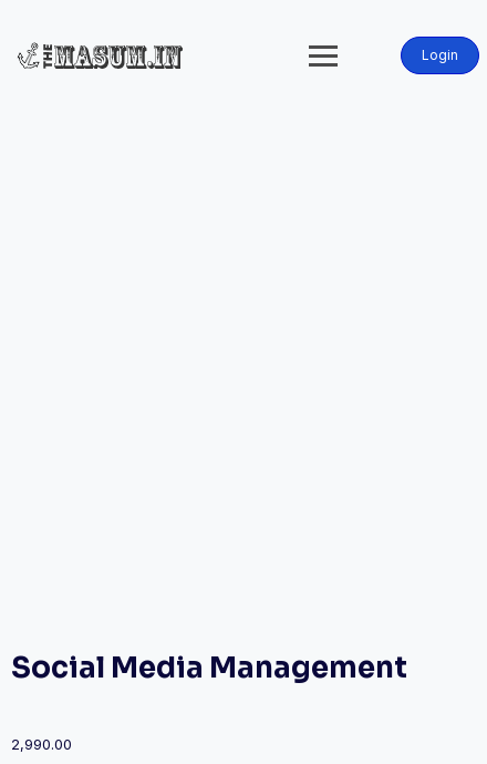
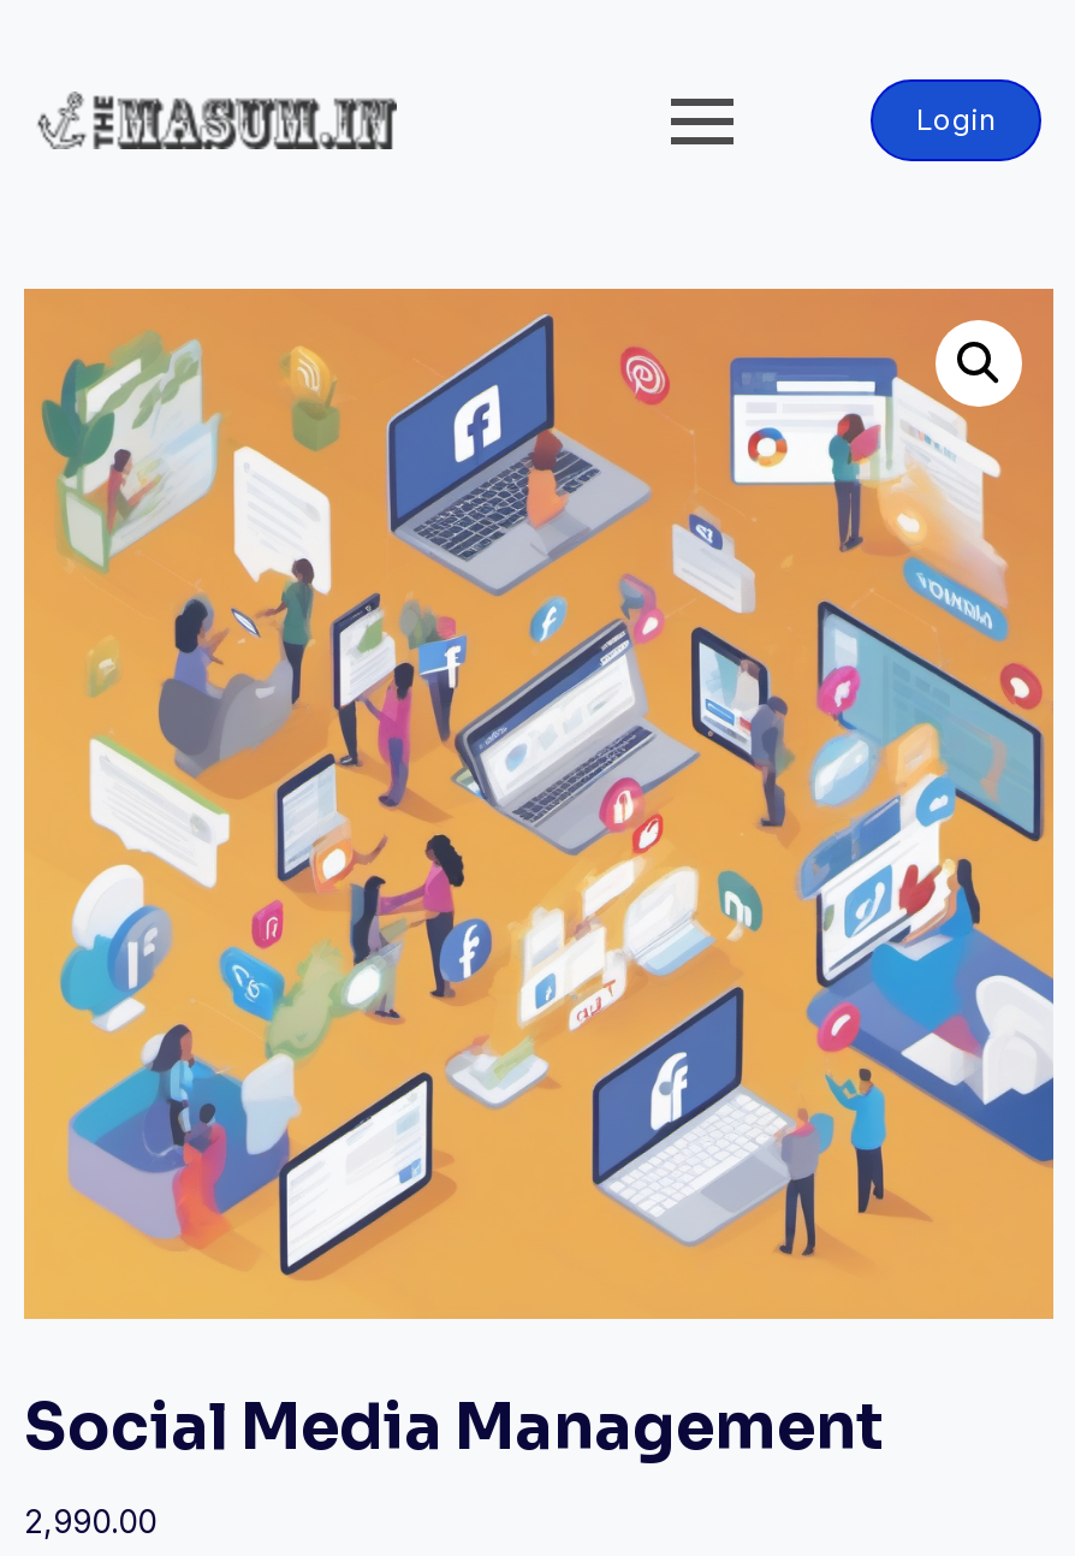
+ [image]
